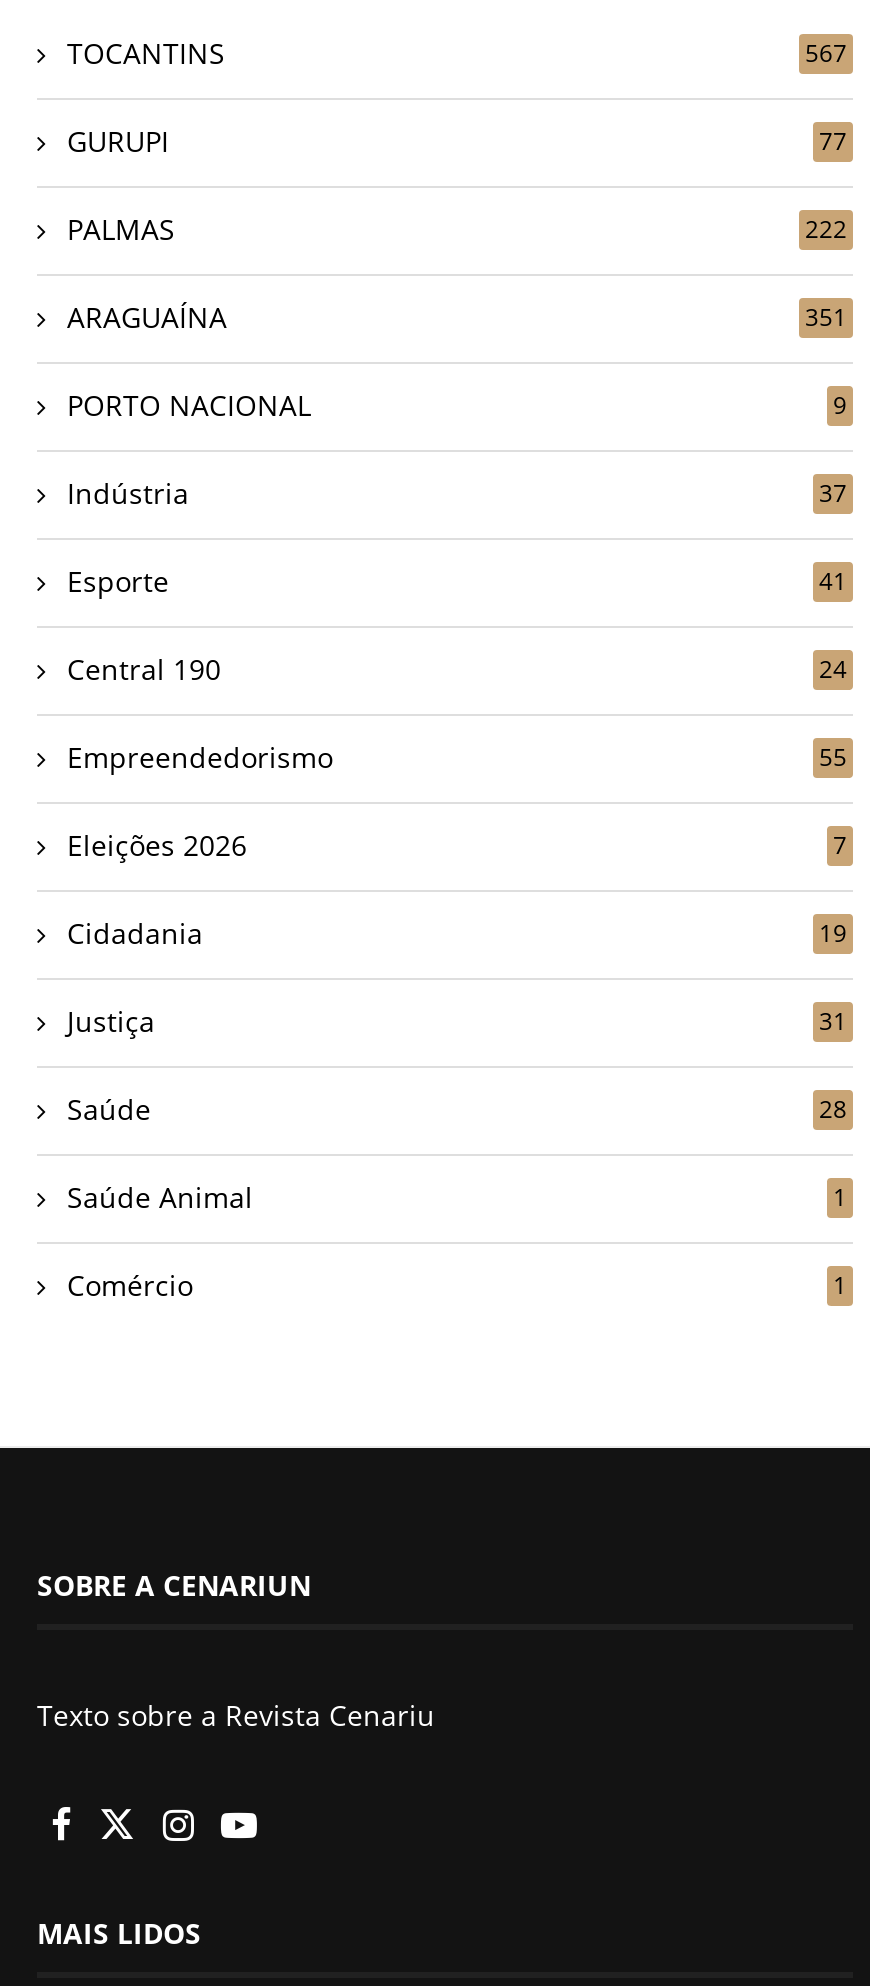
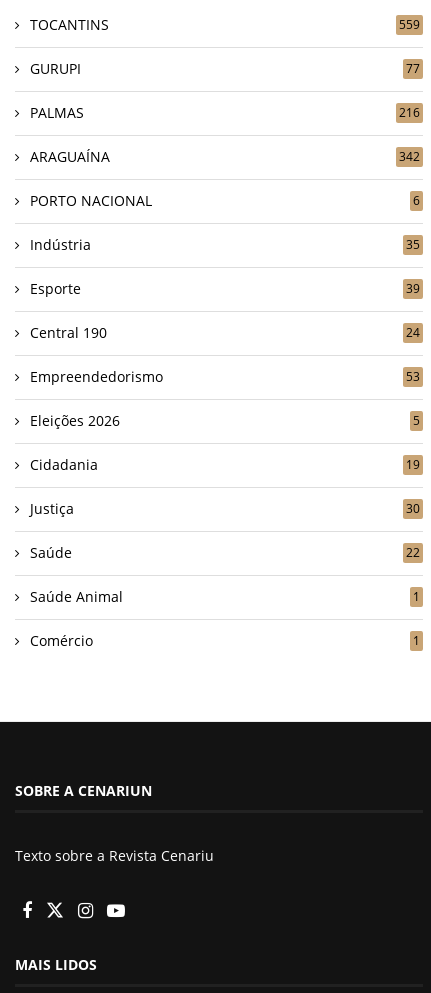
- 567
+ 559

- 222
+ 216

- 351
+ 342

- 9
+ 6

- 37
+ 35

- 41
+ 39

- 55
+ 53

- 7
+ 5

- 31
+ 30

- 28
+ 22
